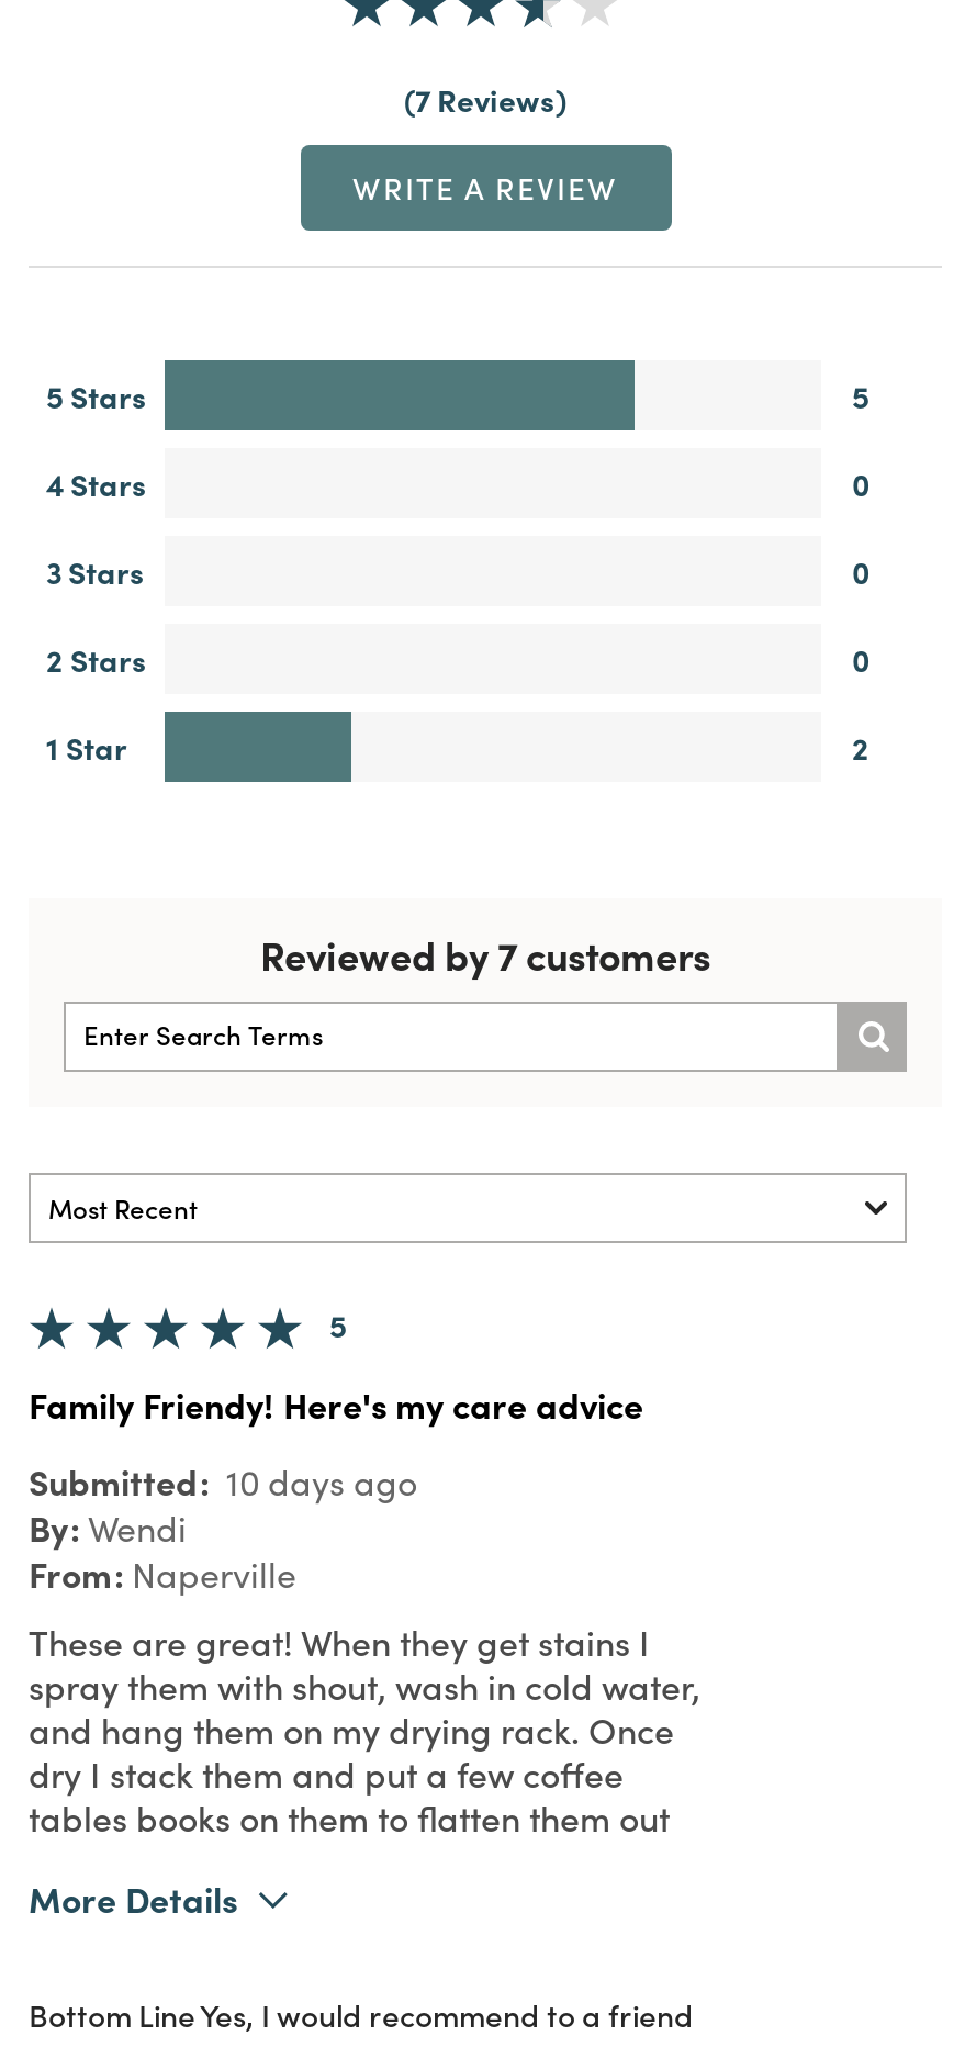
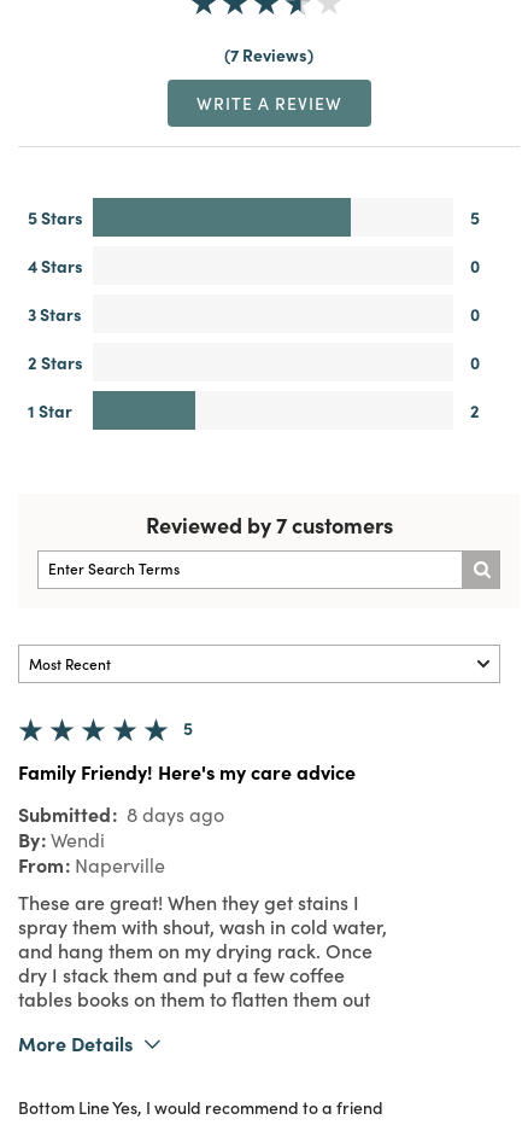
- Submitted 10 days ago
+ Submitted 8 days ago
